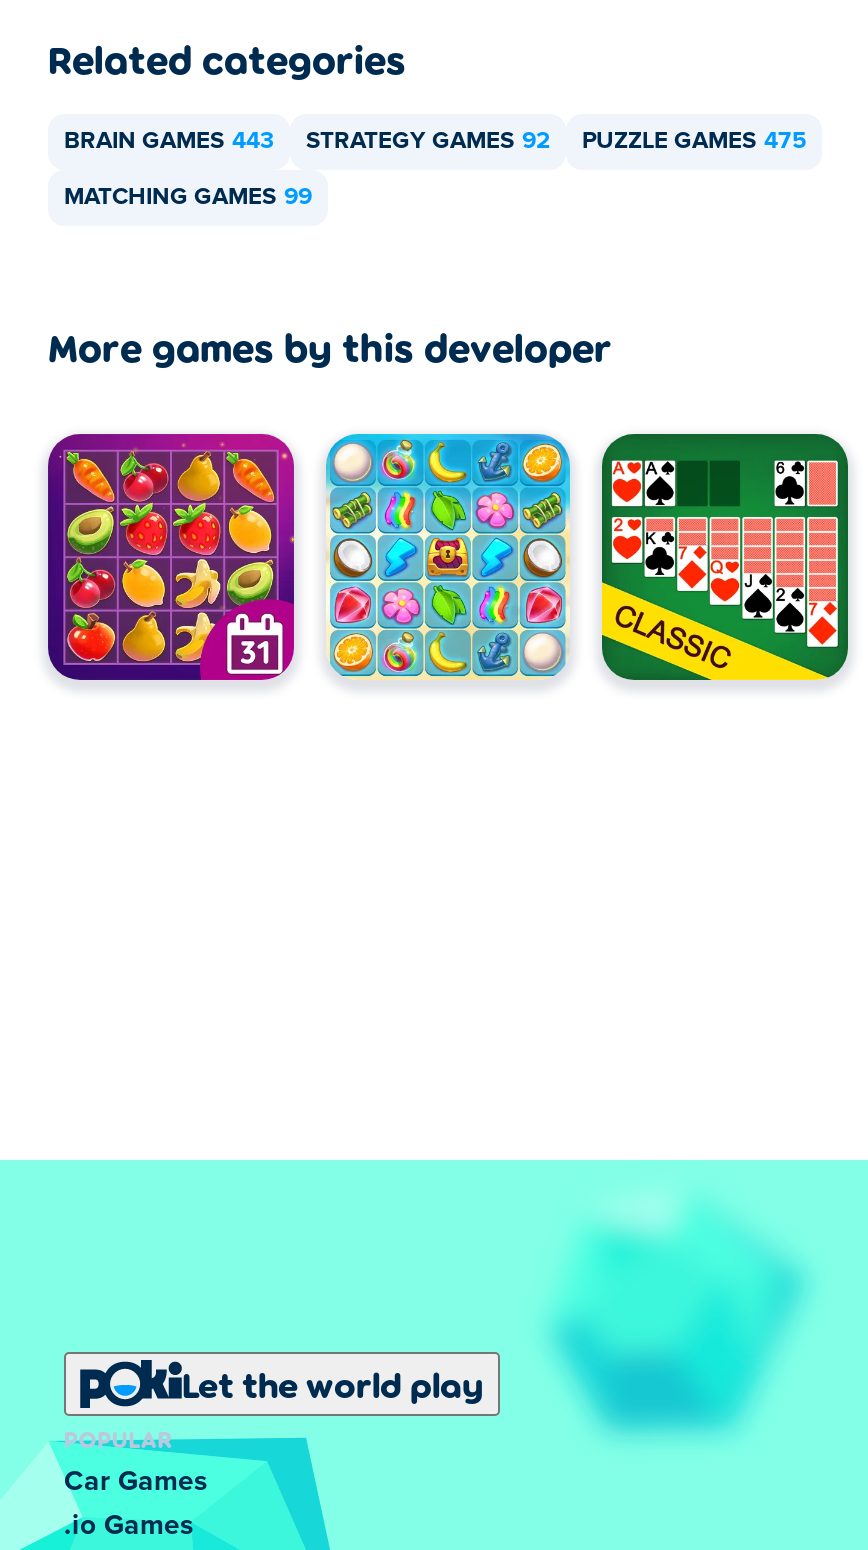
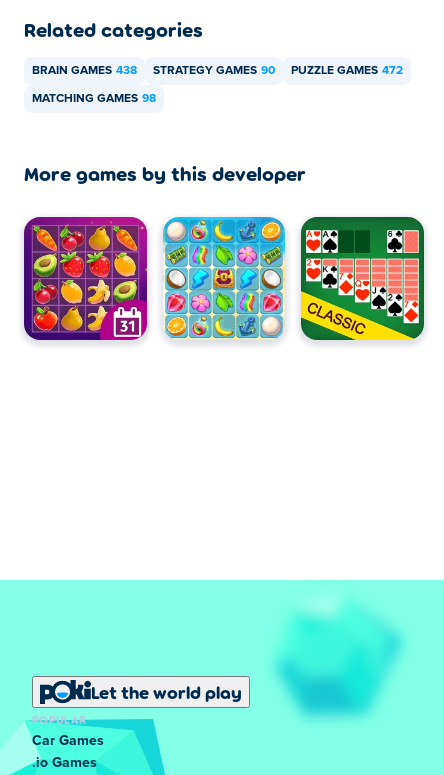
- BRAIN GAMES 443
+ BRAIN GAMES 438

- STRATEGY GAMES 92
+ STRATEGY GAMES 90

- PUZZLE GAMES 475
+ PUZZLE GAMES 472

- MATCHING GAMES 99
+ MATCHING GAMES 98
